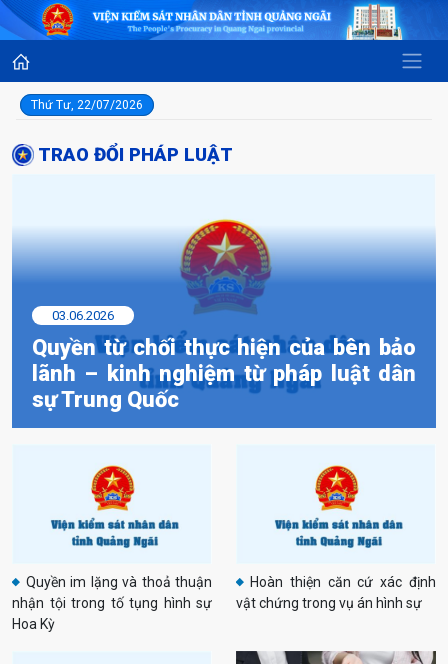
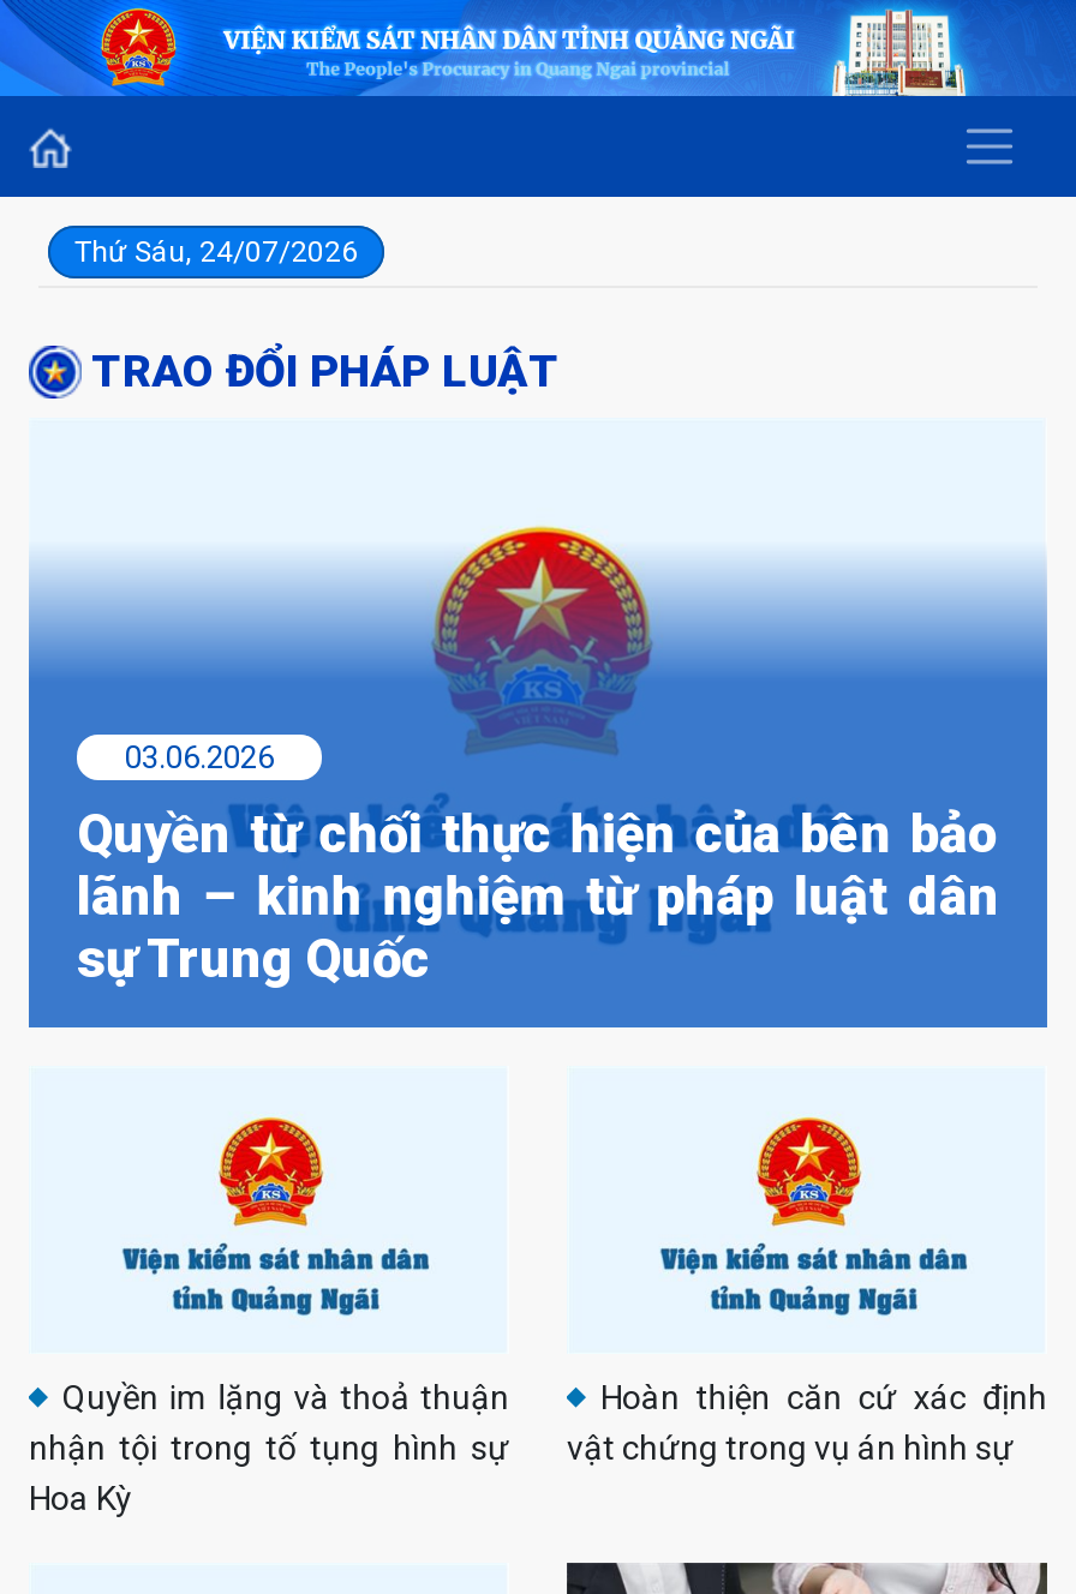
- Thứ Tư, 22/07/2026
+ Thứ Sáu, 24/07/2026
